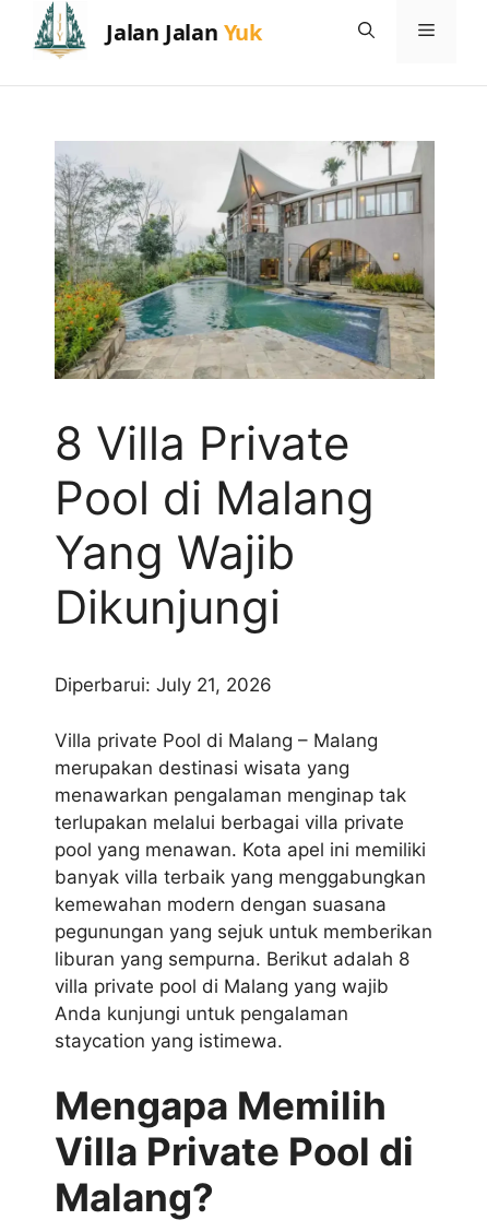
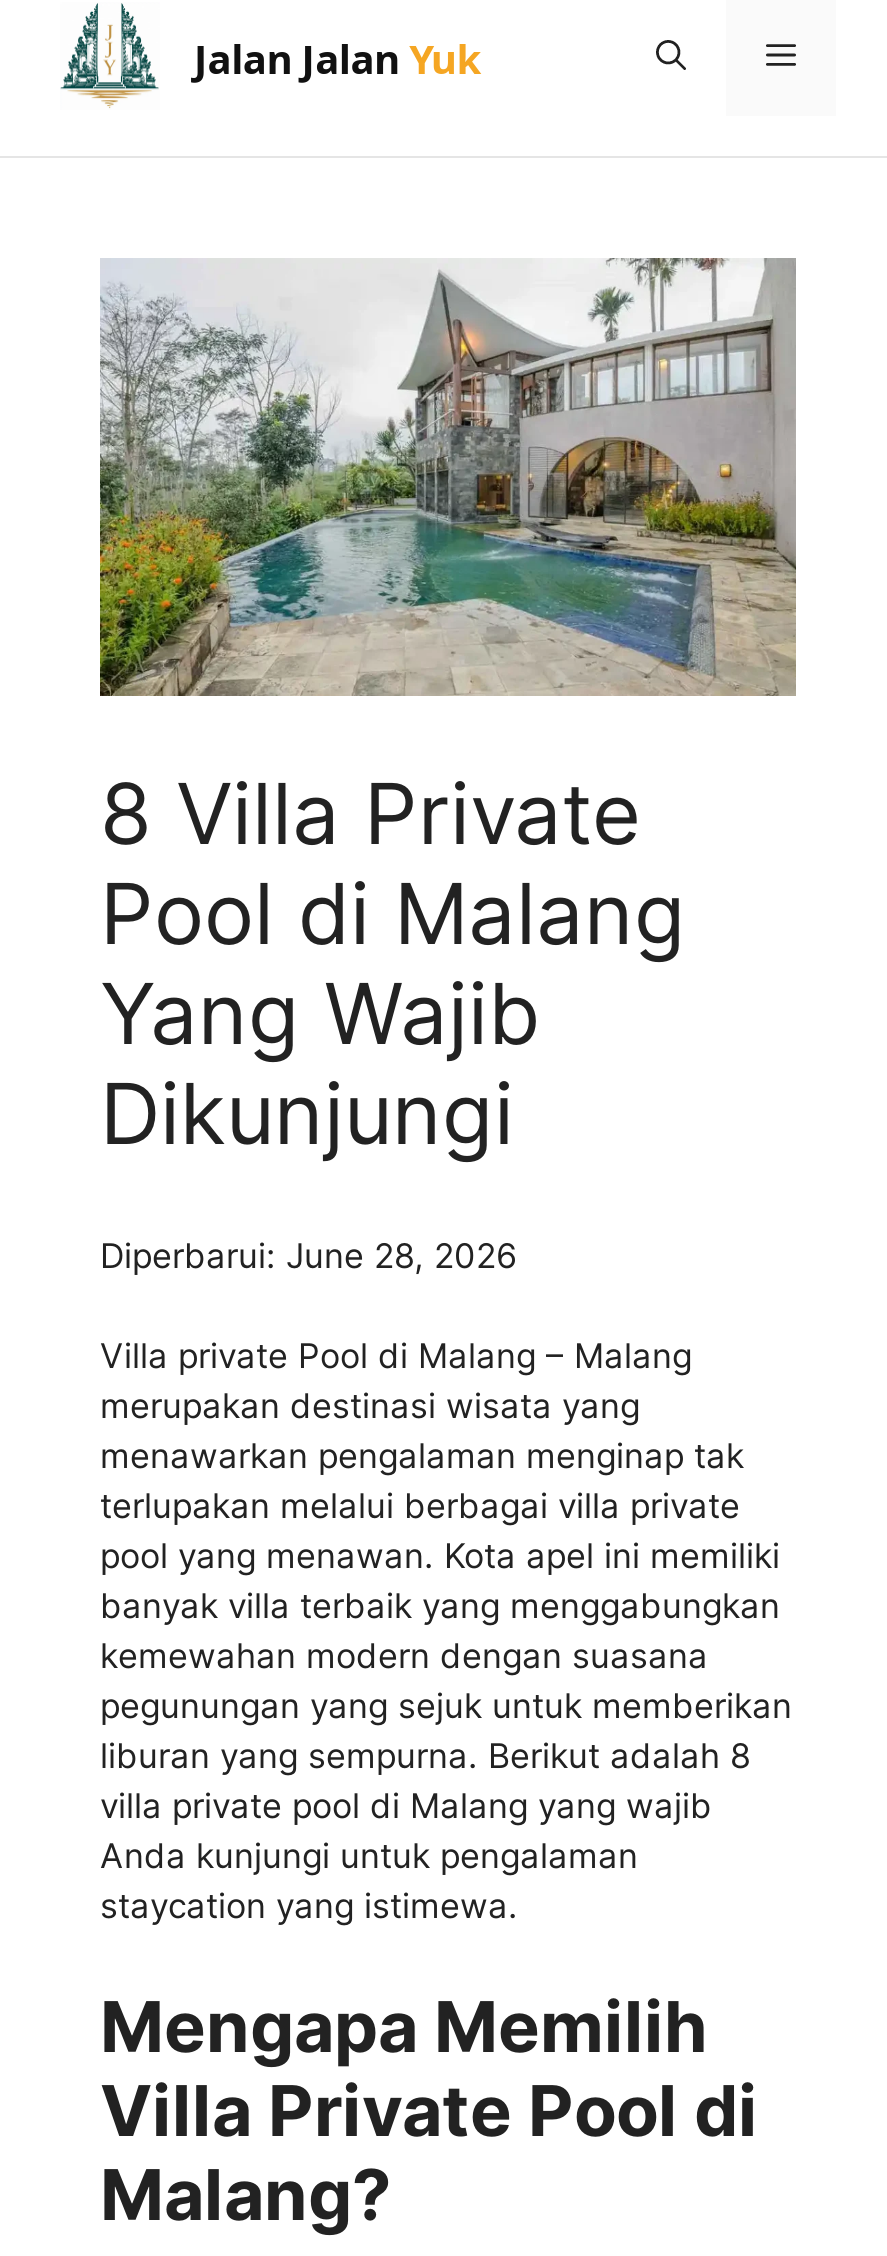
- Diperbarui: July 21, 2026
+ Diperbarui: June 28, 2026
